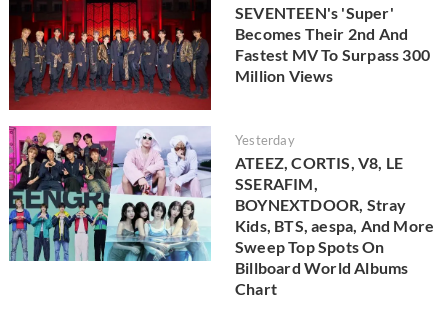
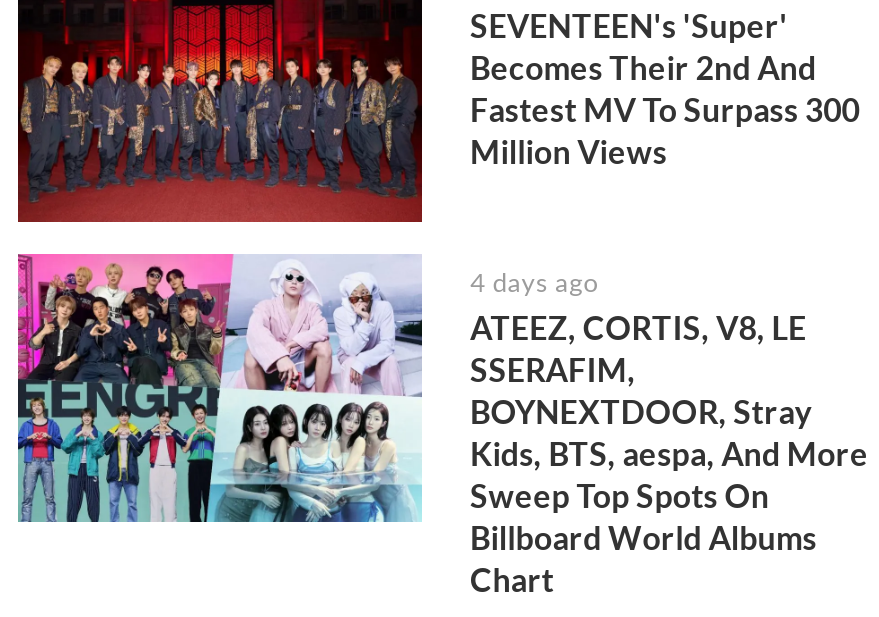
- Yesterday
+ 4 days ago
